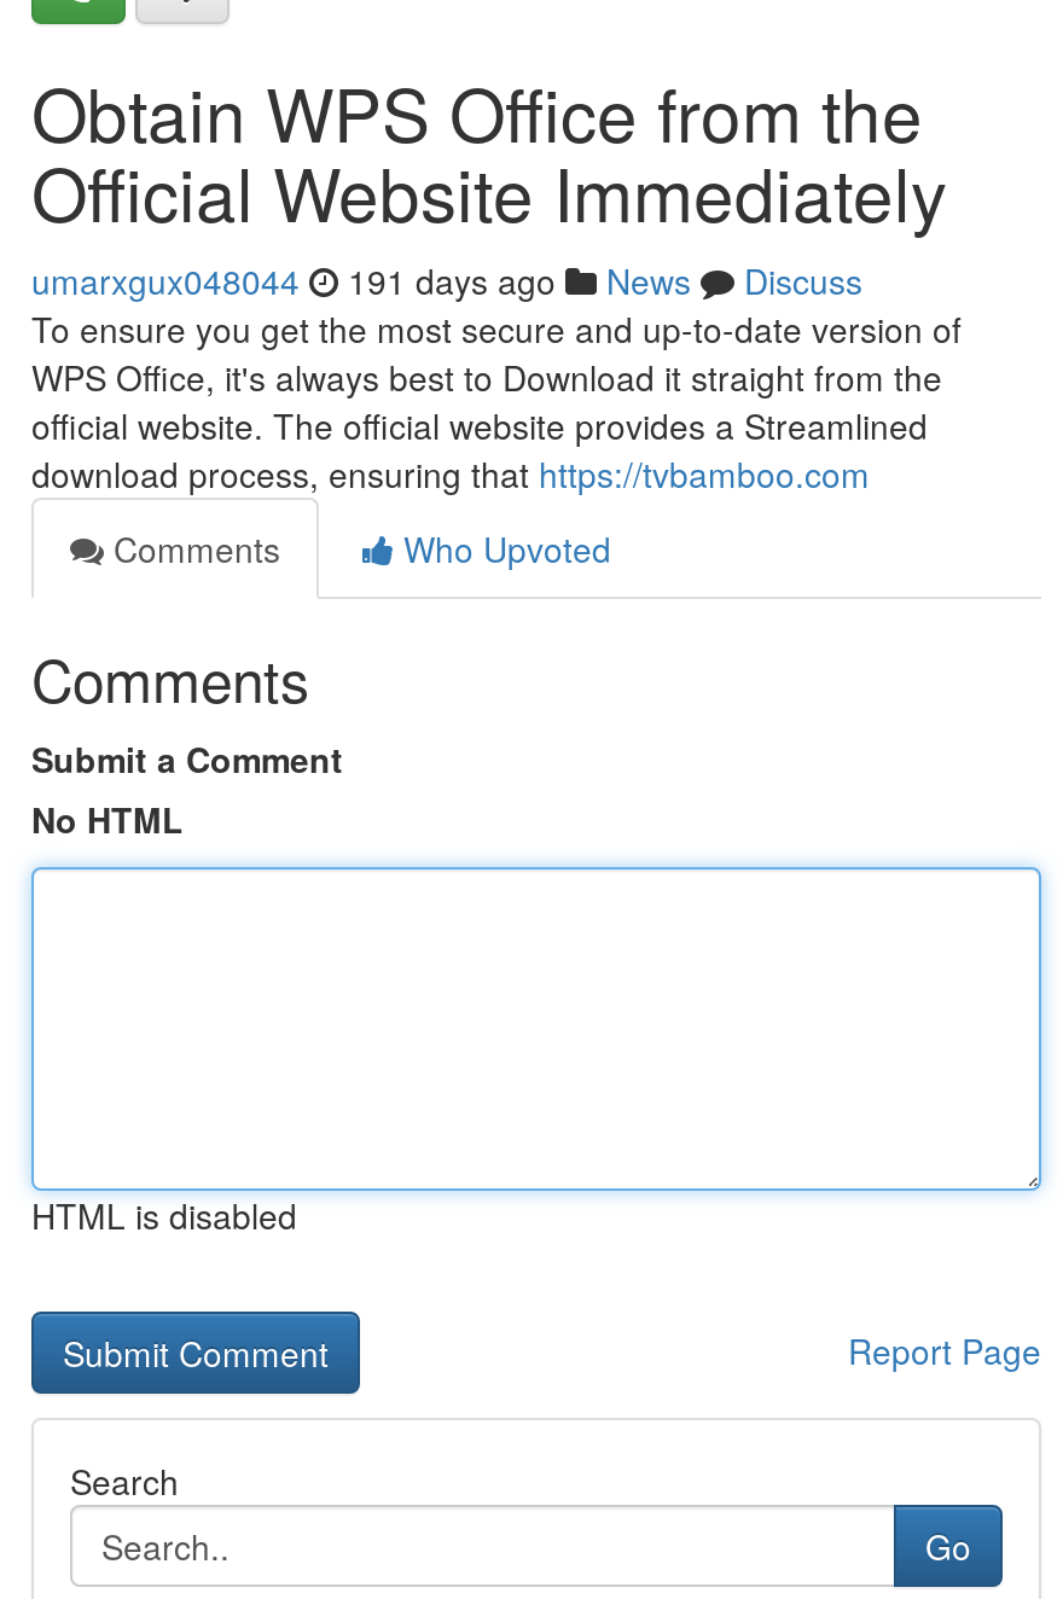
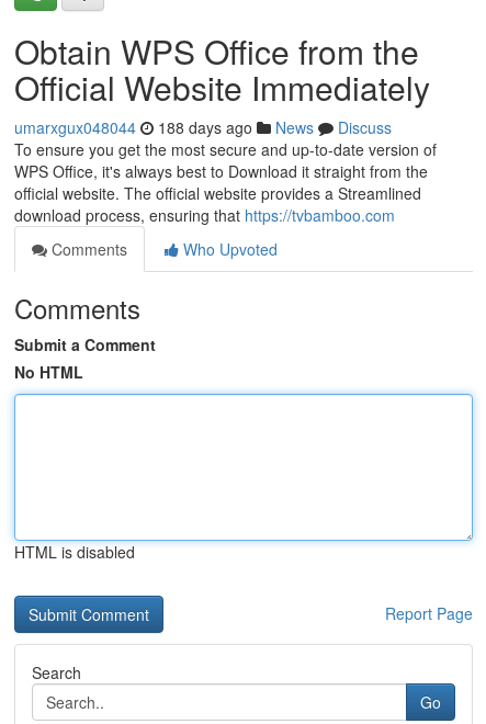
- umarxgux048044 191 days ago News Discuss
+ umarxgux048044 188 days ago News Discuss
